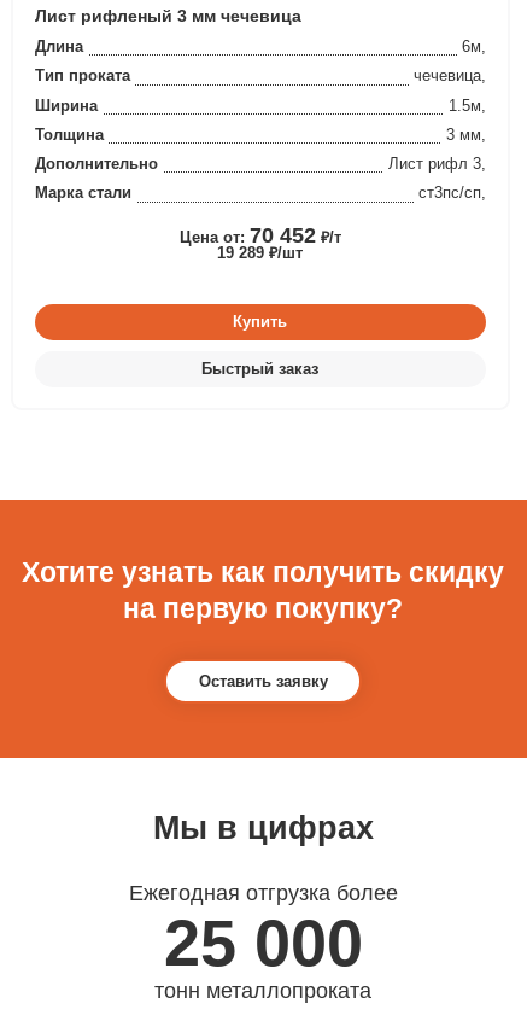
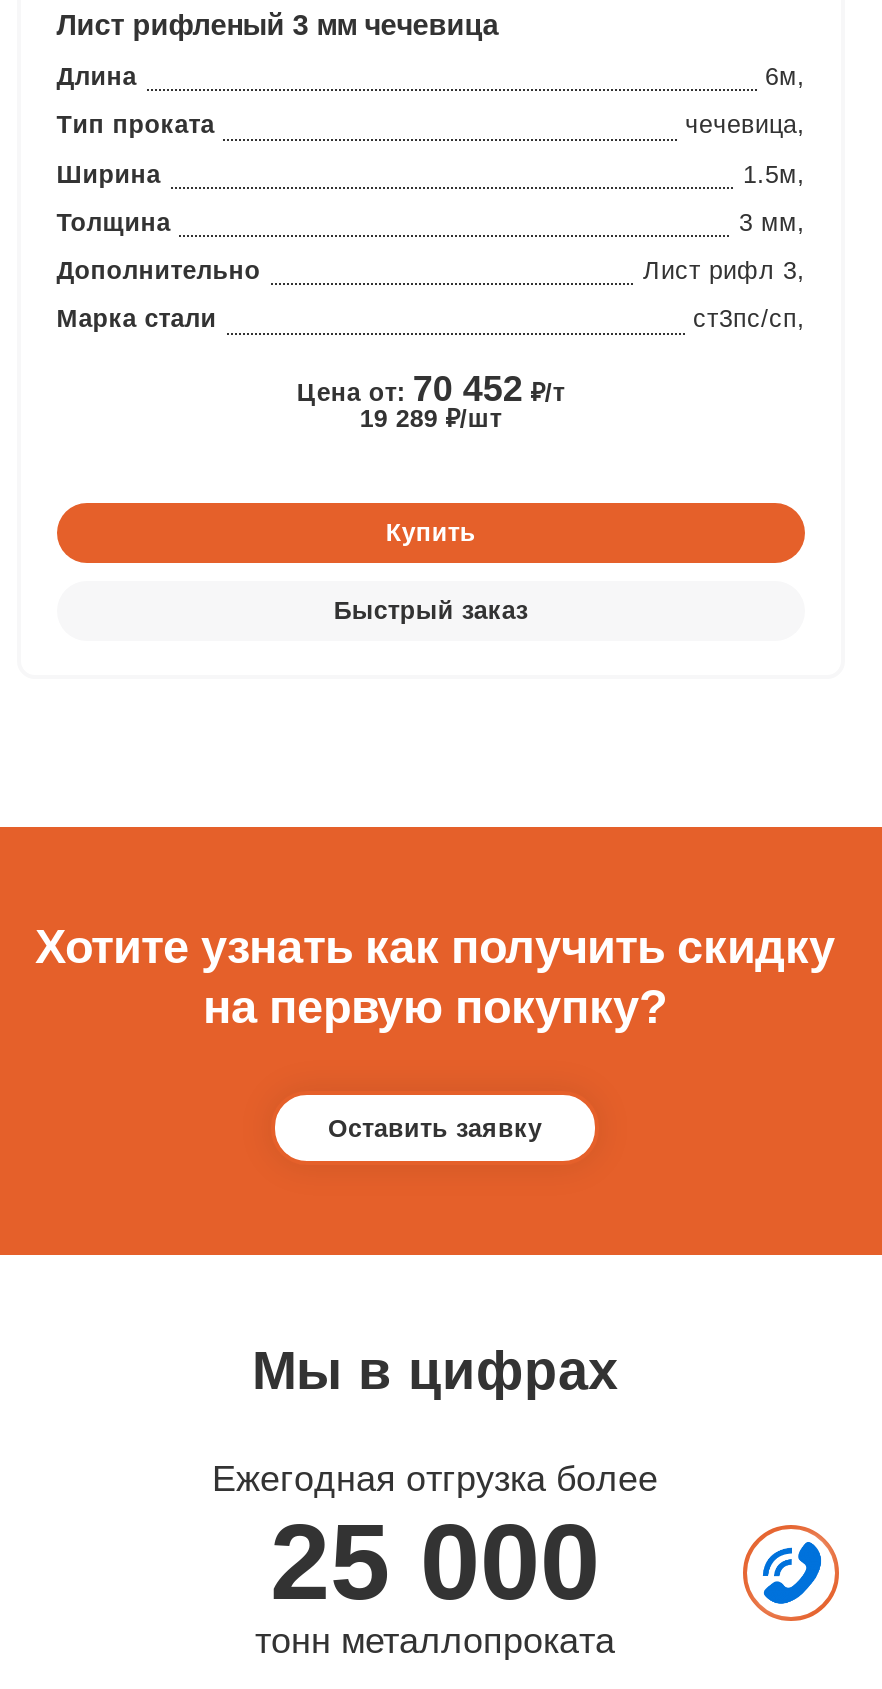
+ [image]
